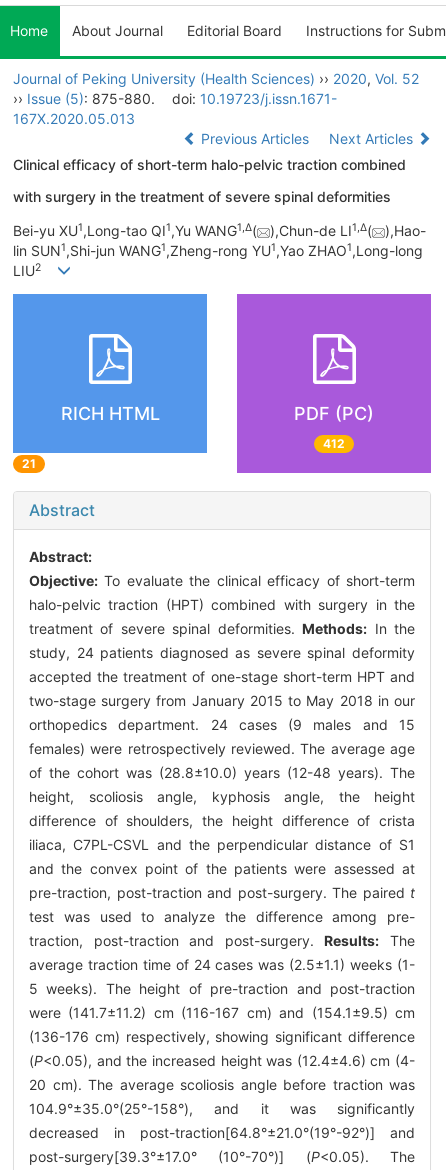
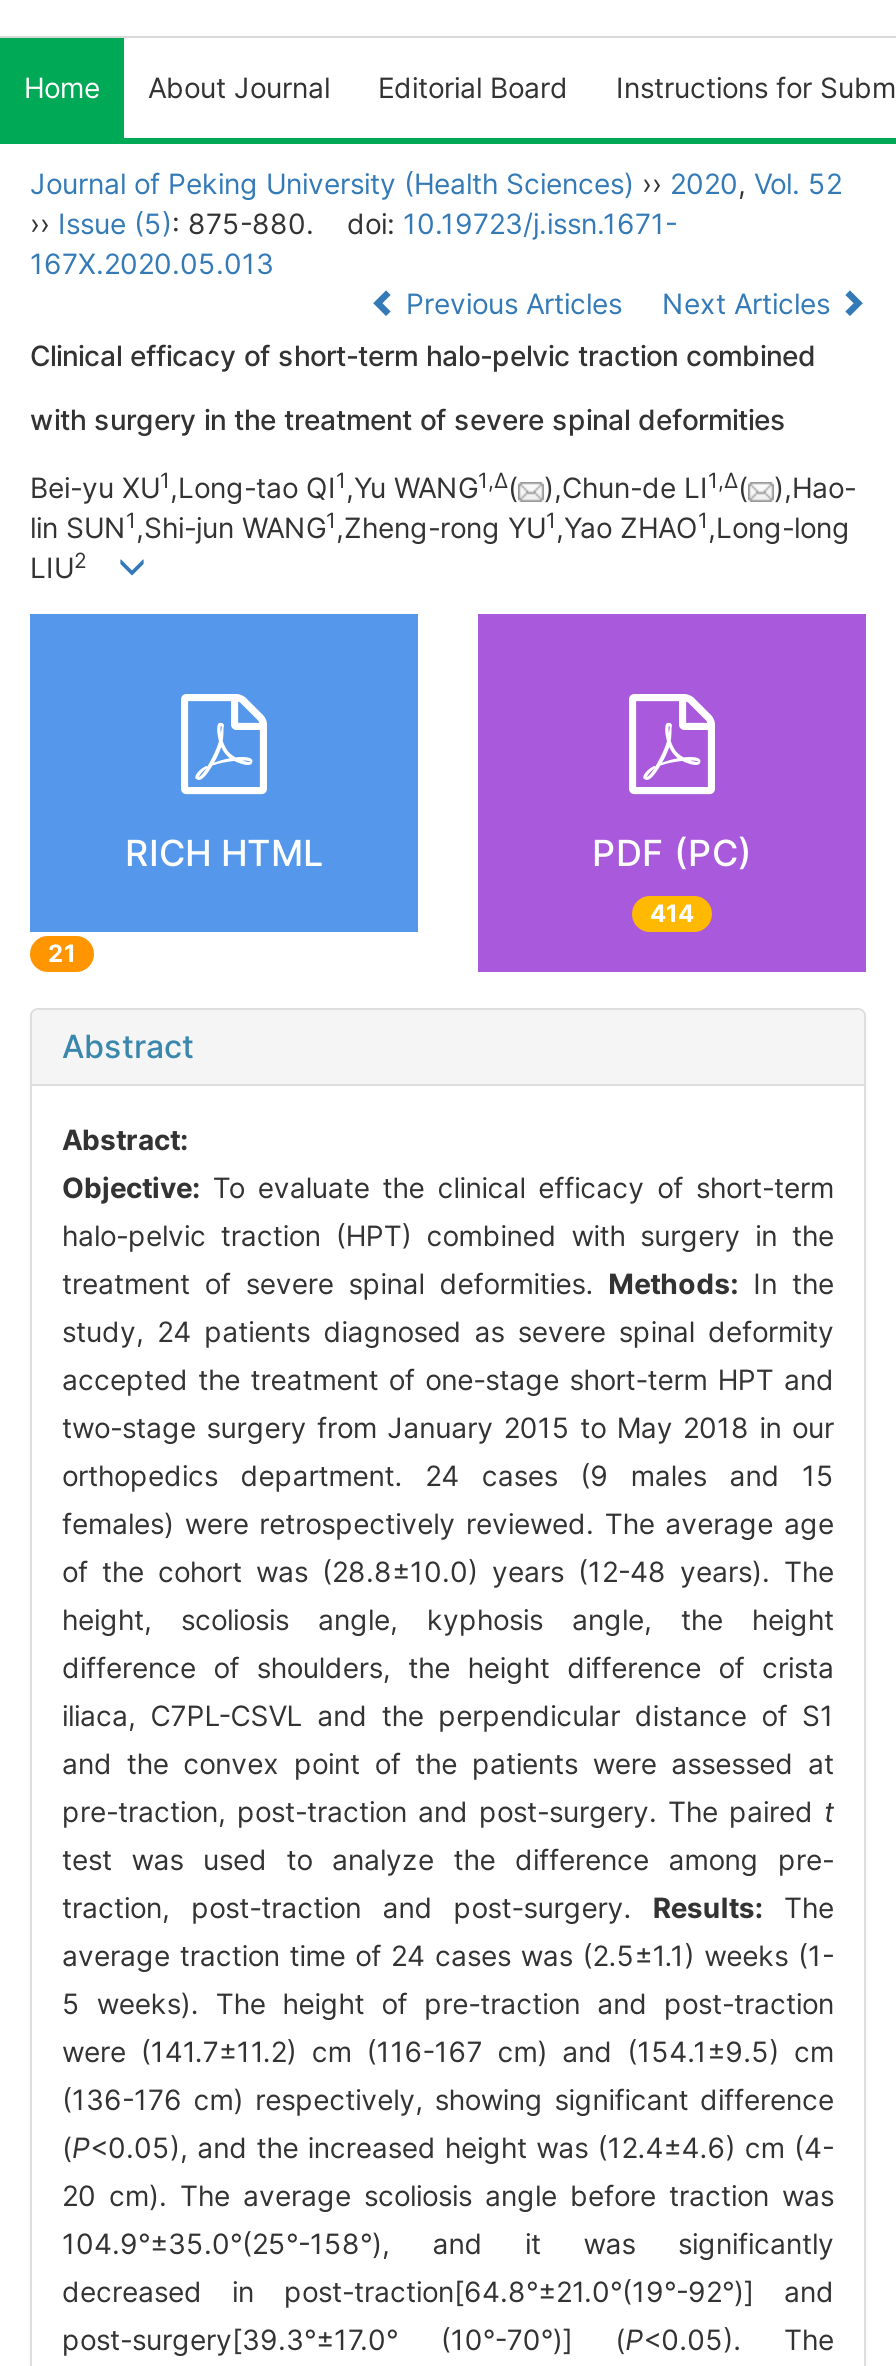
- 412
+ 414
